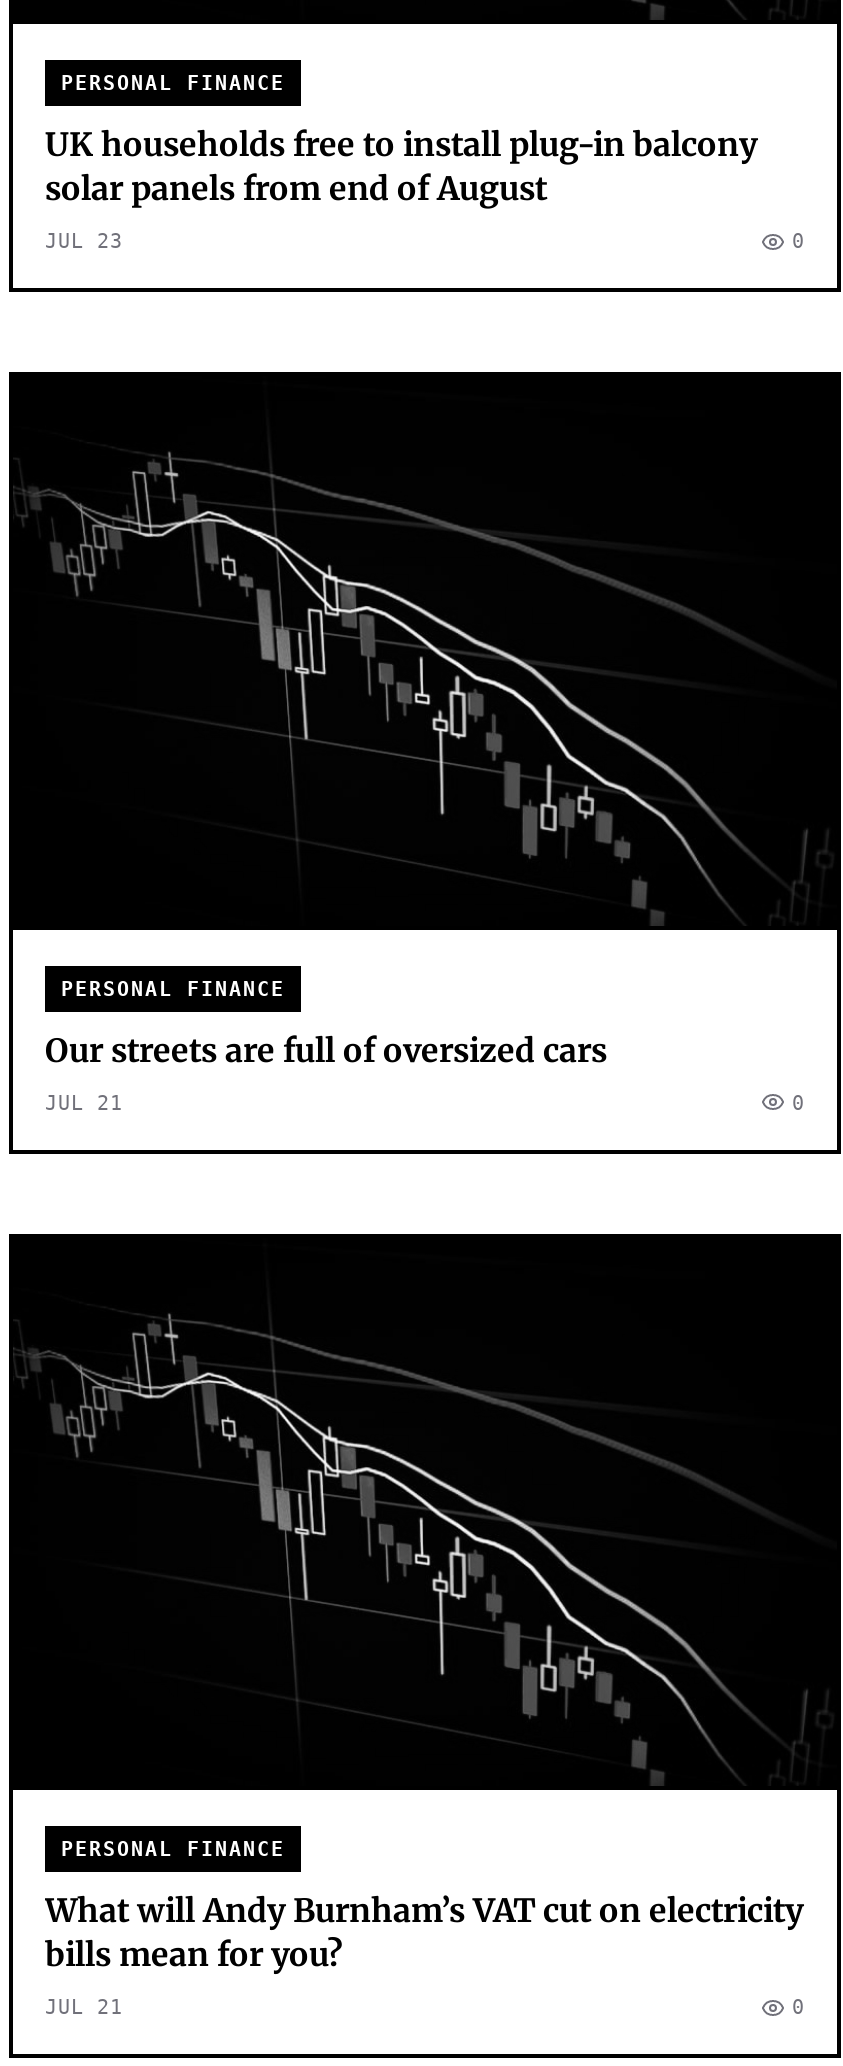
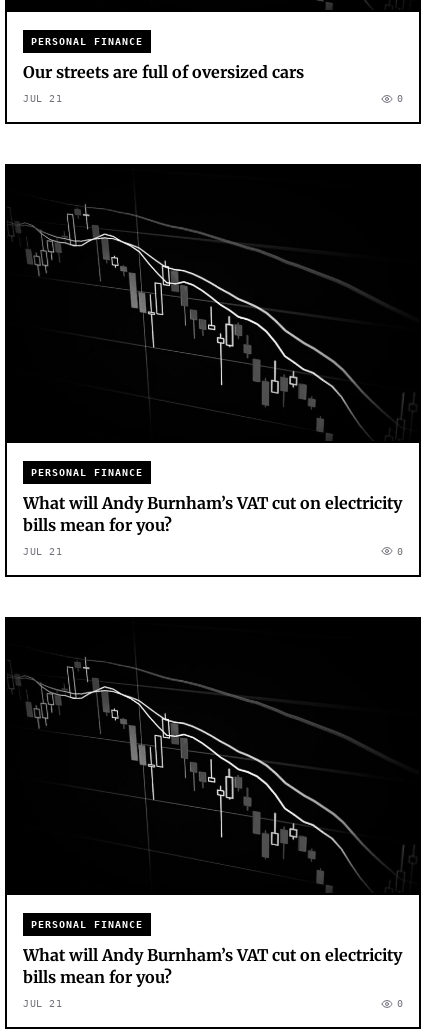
- UK households free to install plug-in balcony
- solar panels from end of August

- JUL 23
+ JUL 21

moved up: 0 | PERSONAL FINANCE

+ What will Andy Burnham’s VAT cut on electricity
+ bills mean for you?

moved up: Our streets are full of oversized cars
